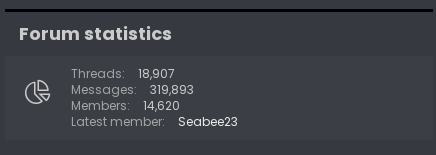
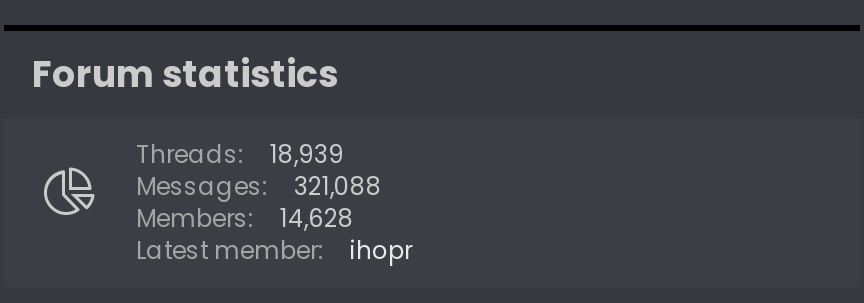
- Threads 18,907
+ Threads 18,939

- Messages 319,893
+ Messages 321,088

- Members 14,620
+ Members 14,628

- Seabee23
+ ihopr
